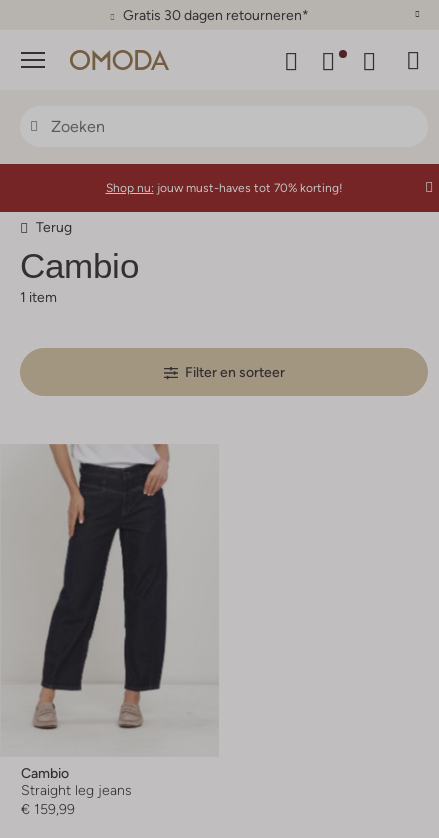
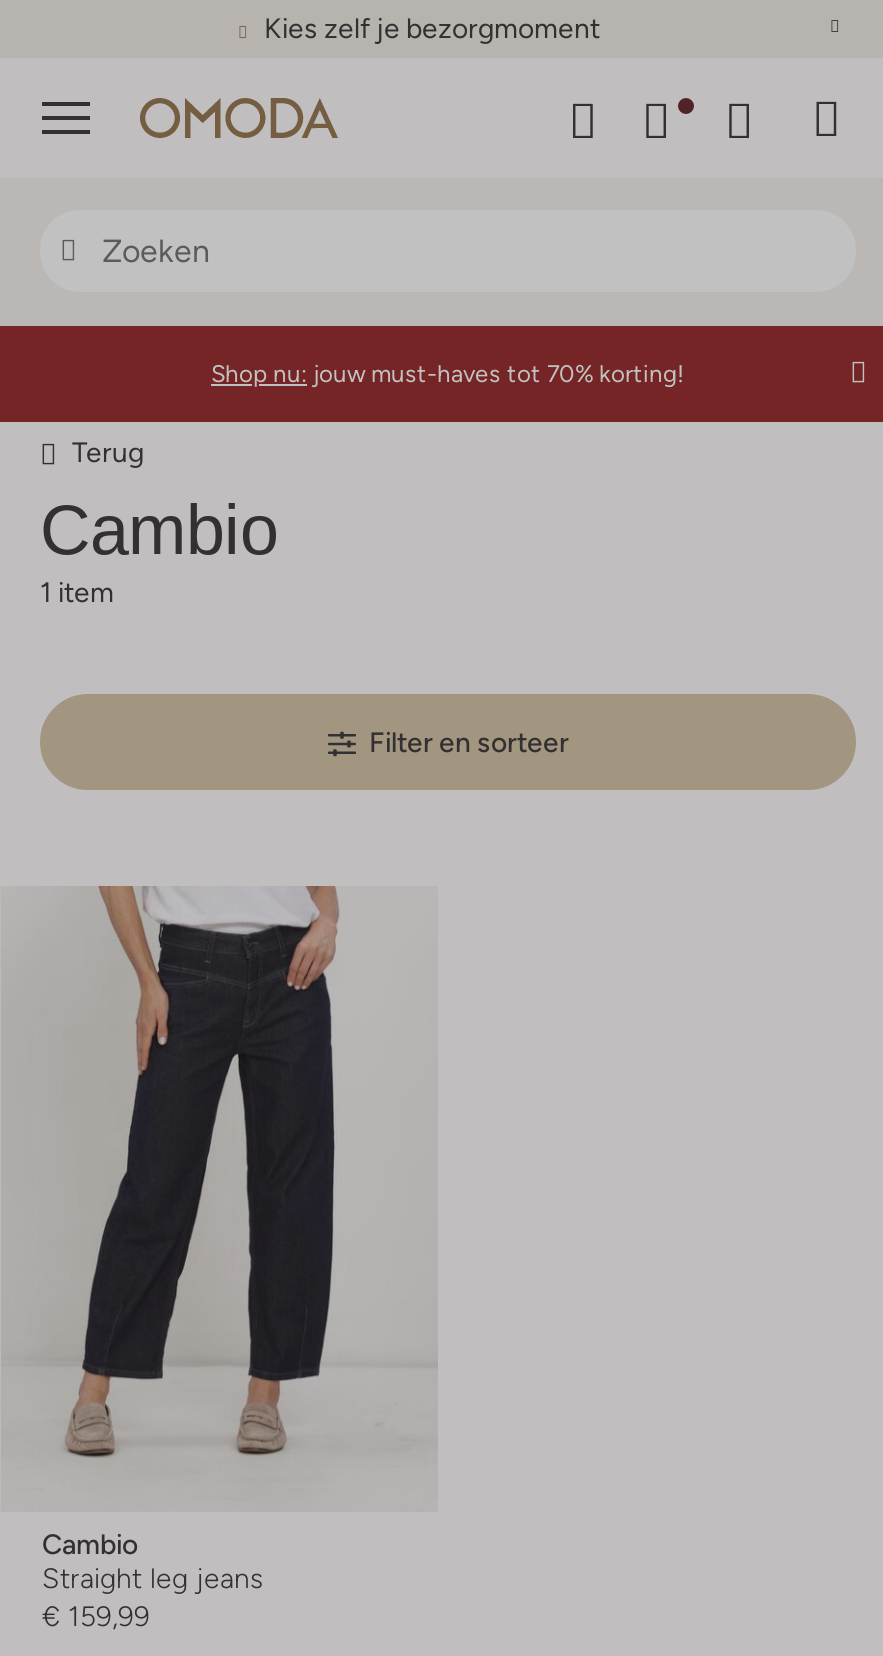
- Gratis 30 dagen retourneren*
+ Kies zelf je bezorgmoment
